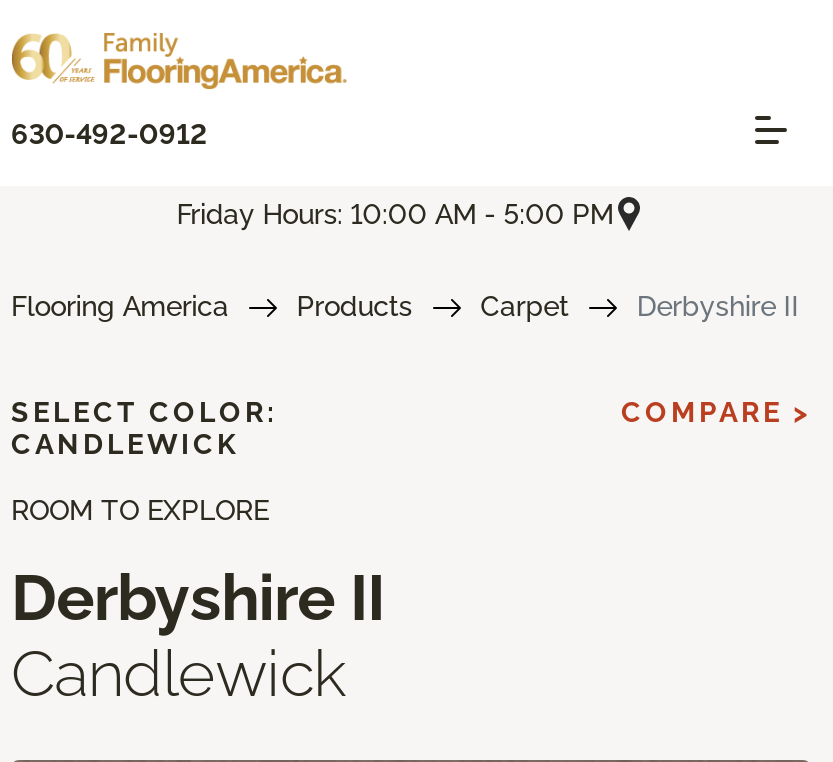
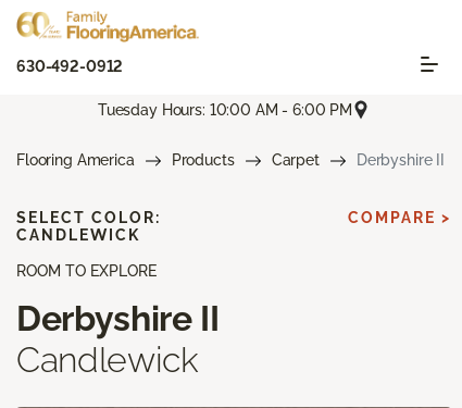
- Friday Hours: 10:00 AM - 5:00 PM
+ Tuesday Hours: 10:00 AM - 6:00 PM
